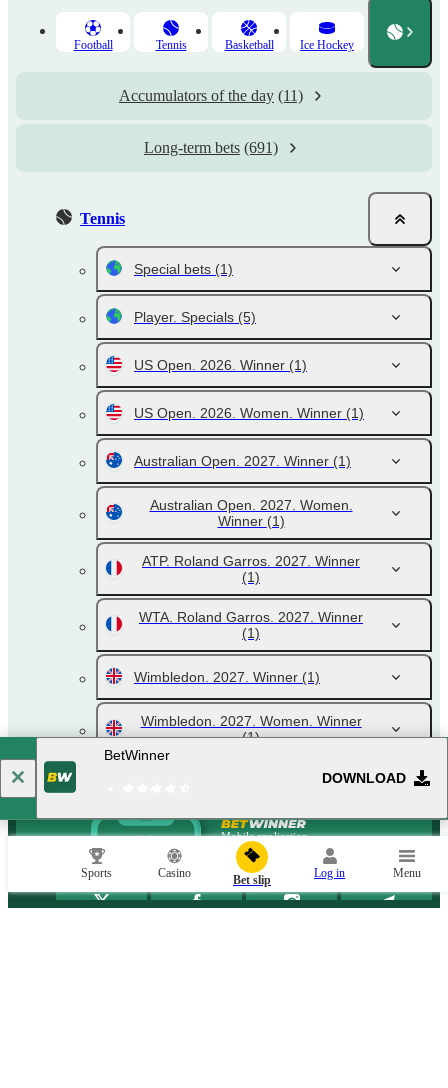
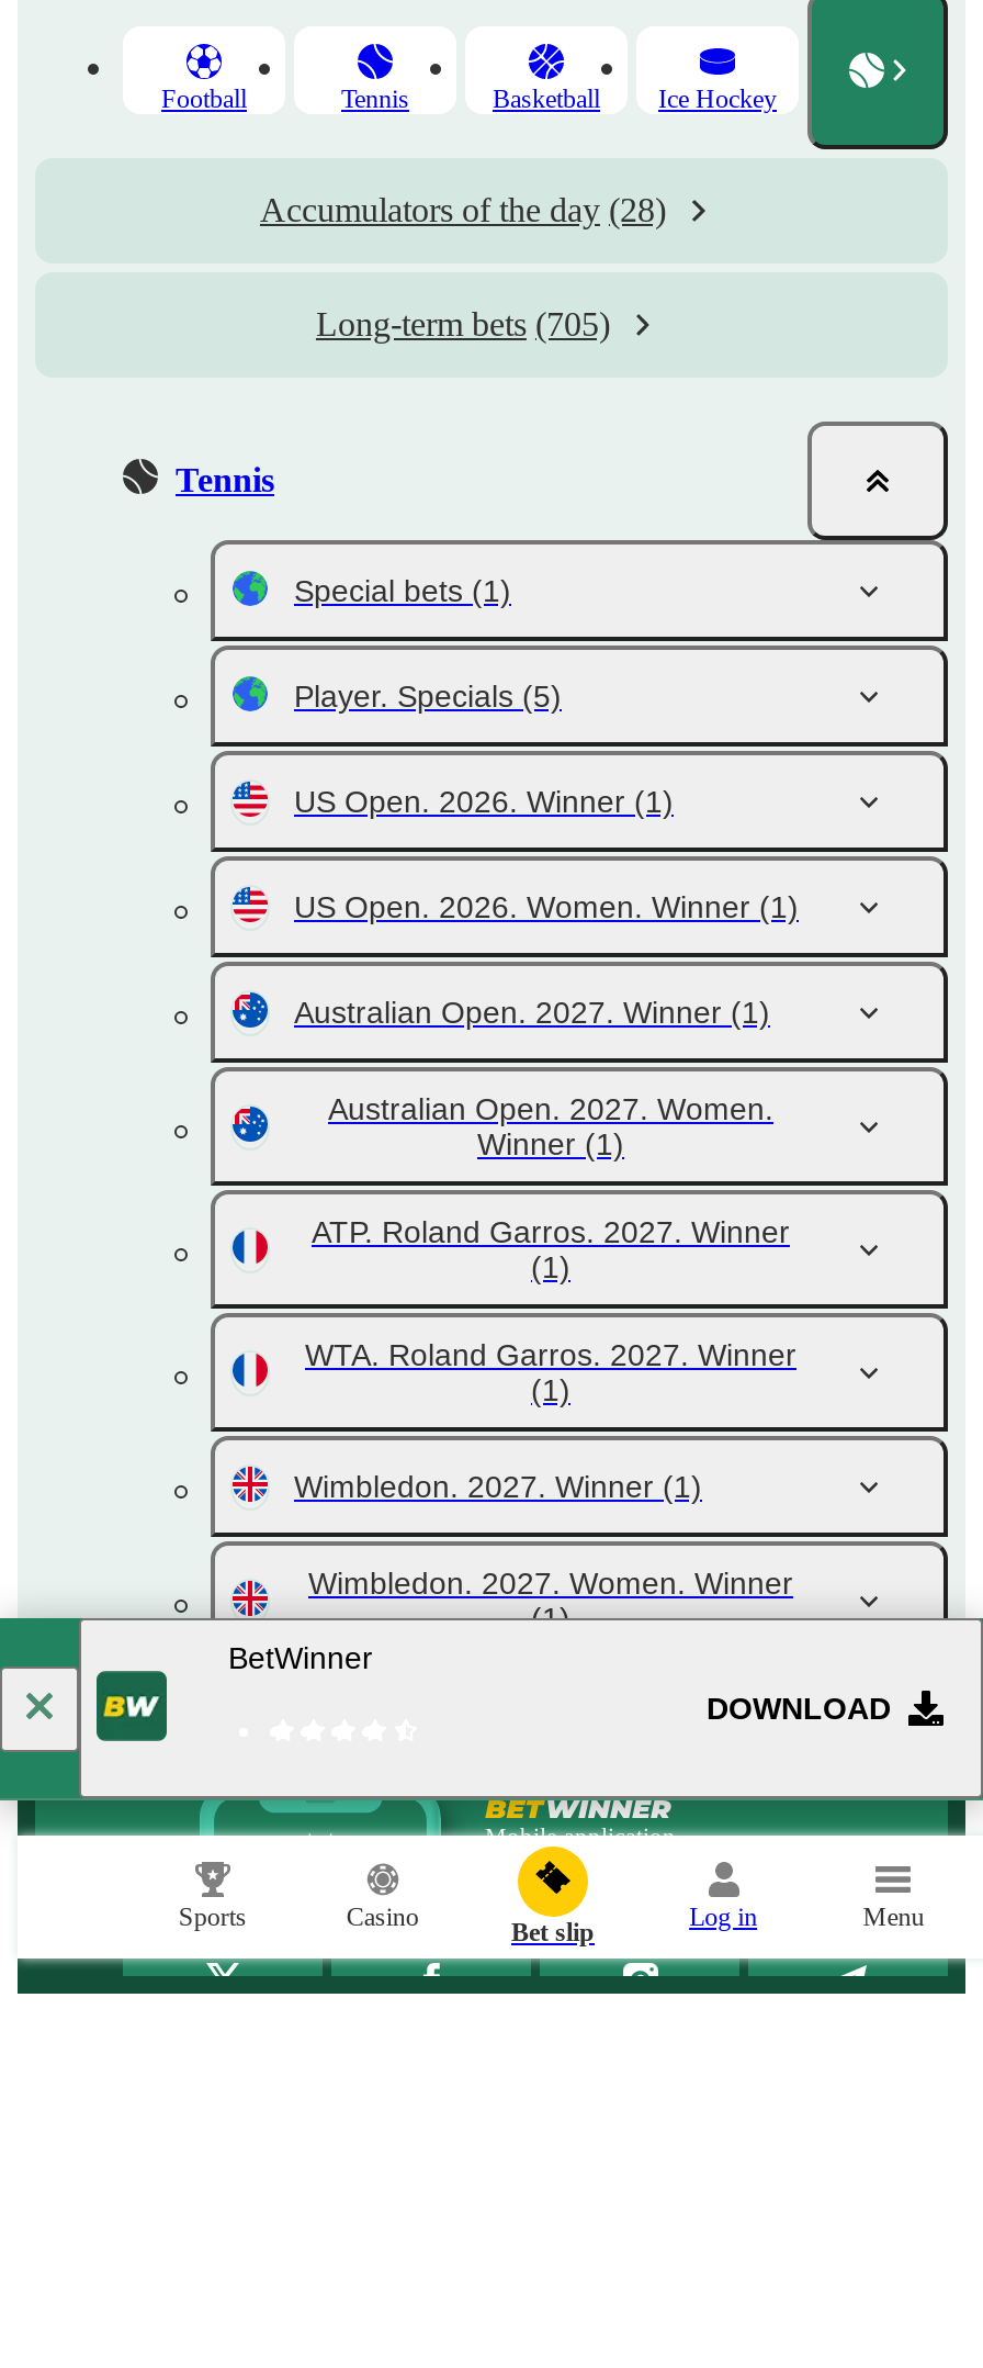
- Accumulators of the day (11)
+ Accumulators of the day (28)

- Long-term bets (691)
+ Long-term bets (705)
